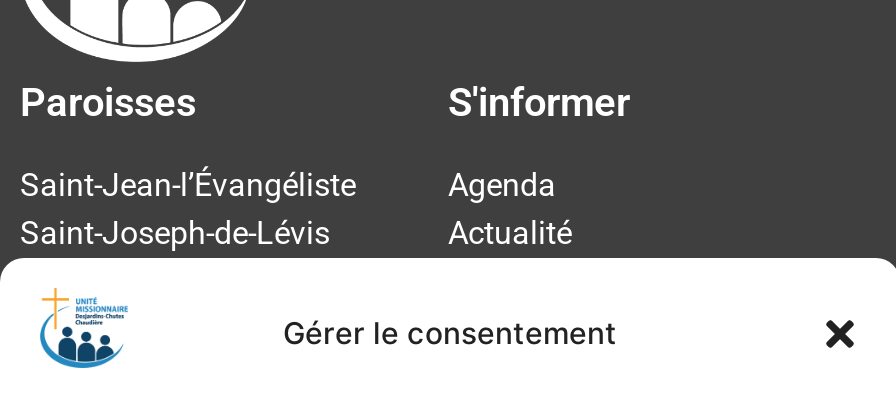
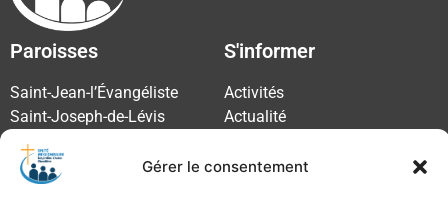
- Agenda
+ Activités
